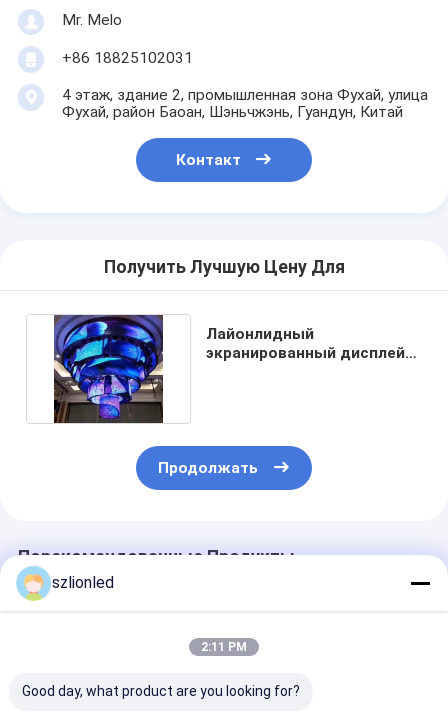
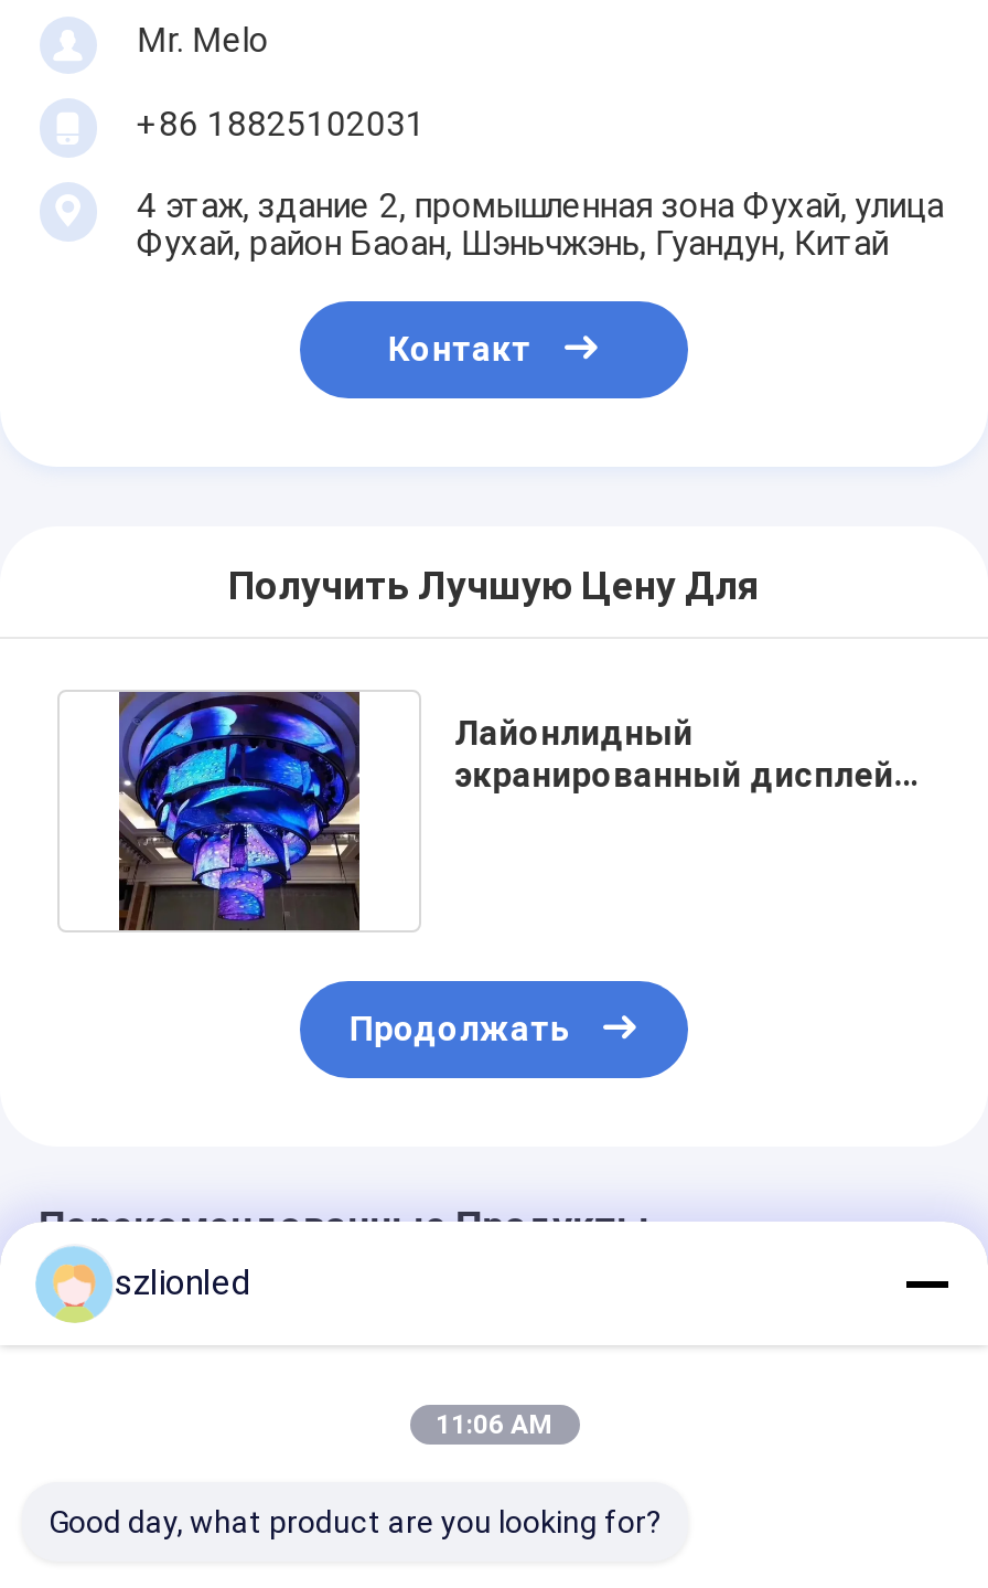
- 2:11 PM
+ 11:06 AM
